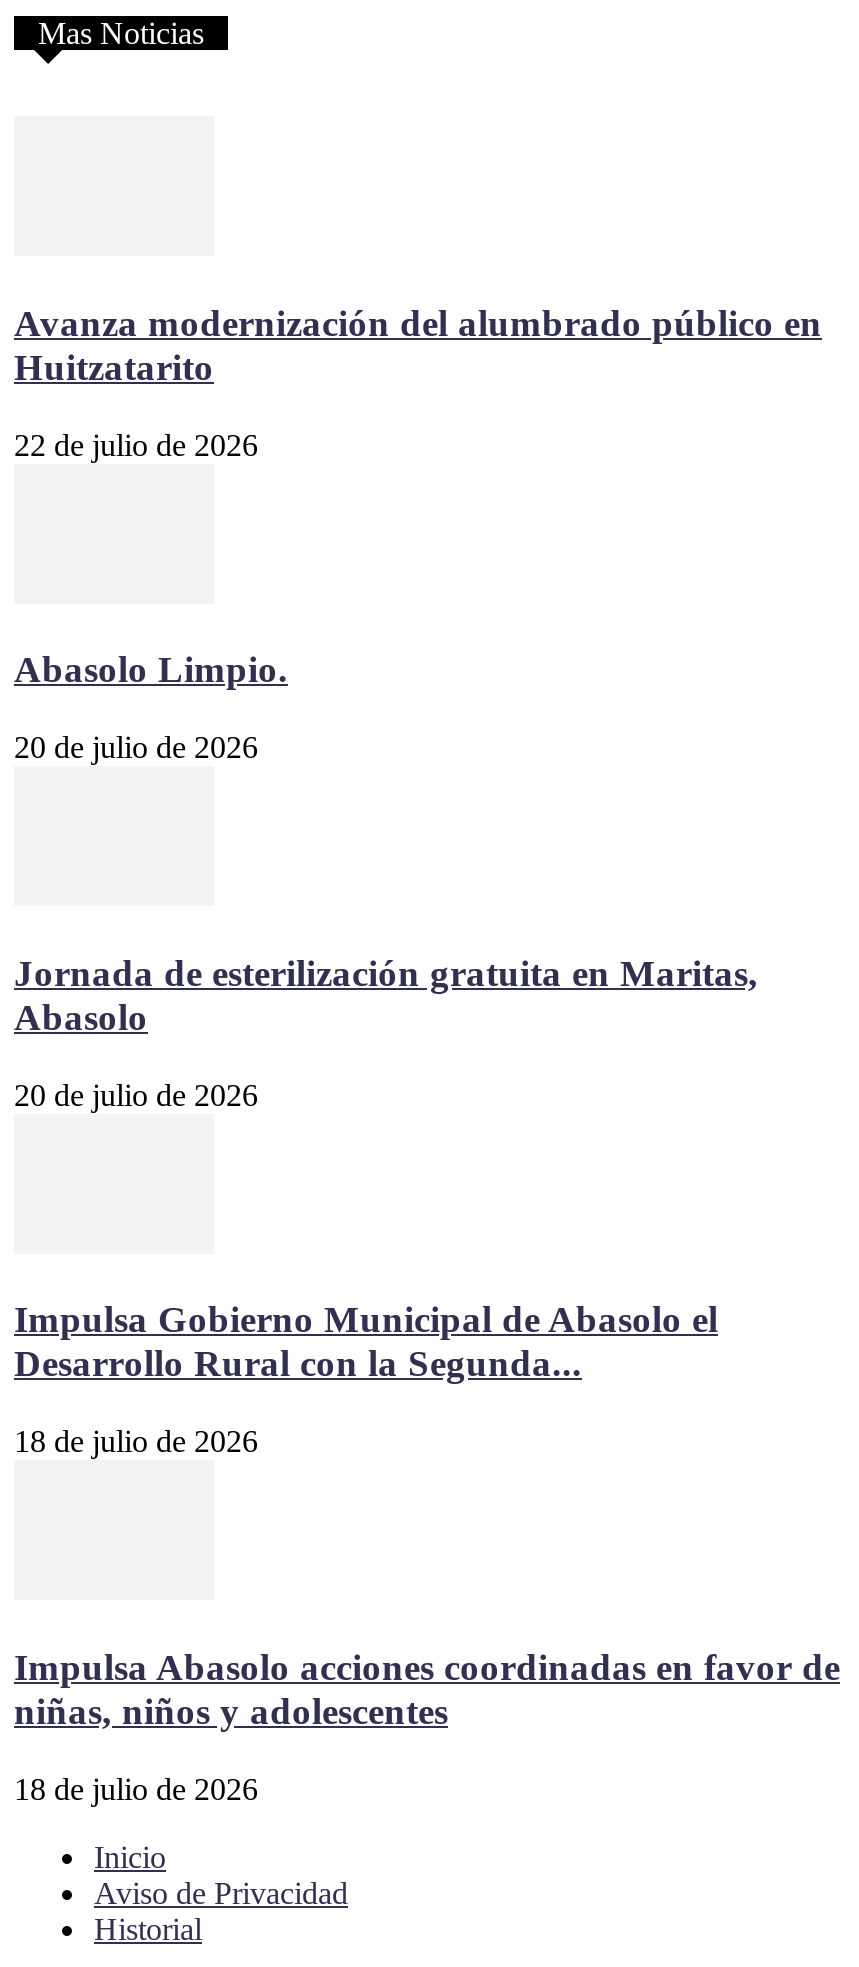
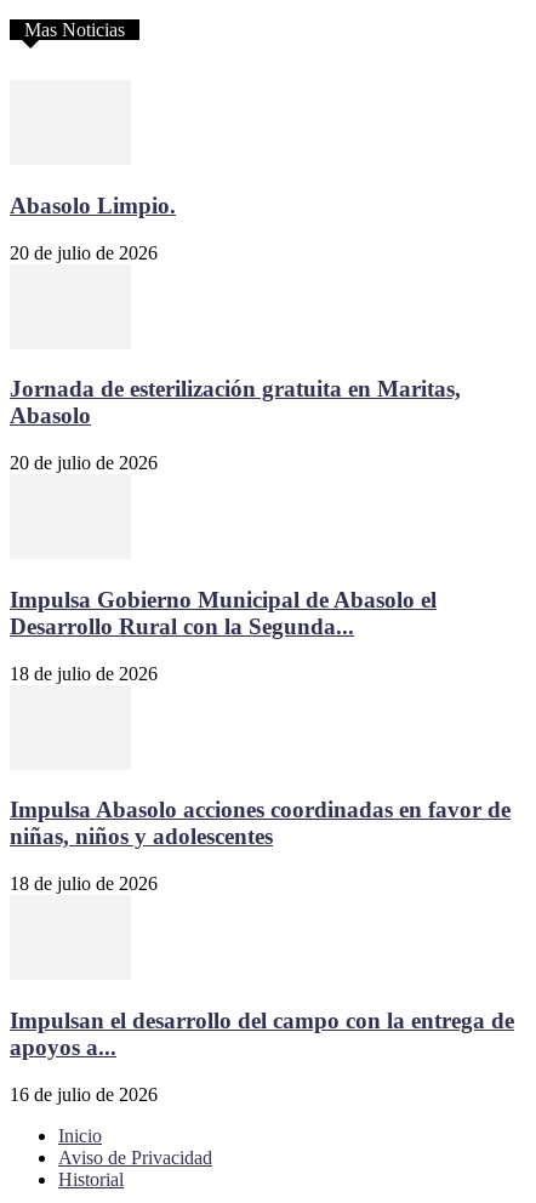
- Avanza modernización del alumbrado público en
- Huitzatarito
- 22 de julio de 2026

moved up: Abasolo Limpio. | 20 de julio de 2026 | Jornada de esterilización gratuita en Maritas, | ... | niñas, niños y adolescentes | 18 de julio de 2026

+ Impulsan el desarrollo del campo con la entrega de
+ apoyos a...
+ 16 de julio de 2026
